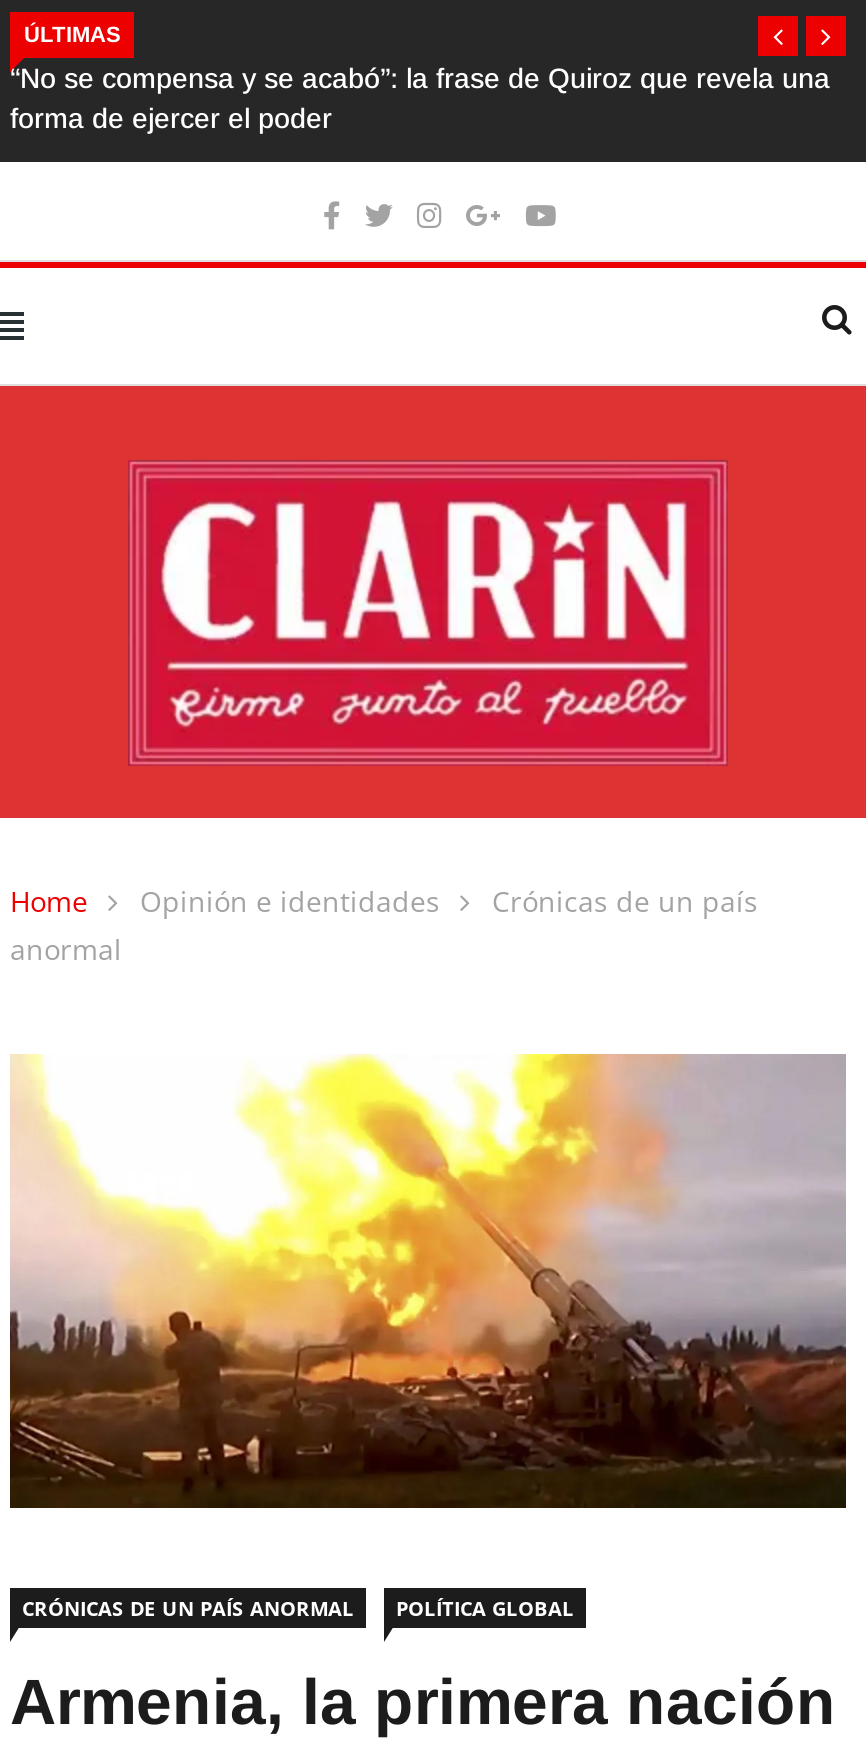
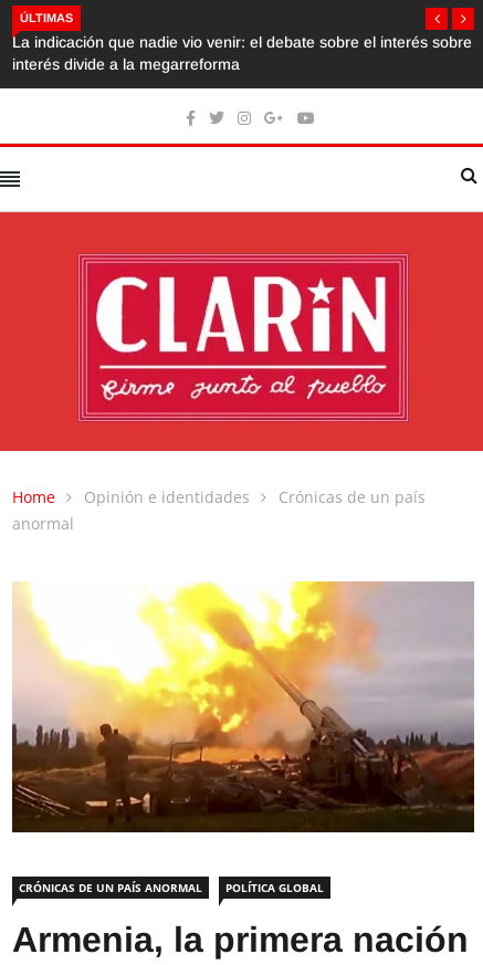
- “No se compensa y se acabó”: la frase de Quiroz que revela una
- forma de ejercer el poder
+ La indicación que nadie vio venir: el debate sobre el interés sobre
+ interés divide a la megarreforma
